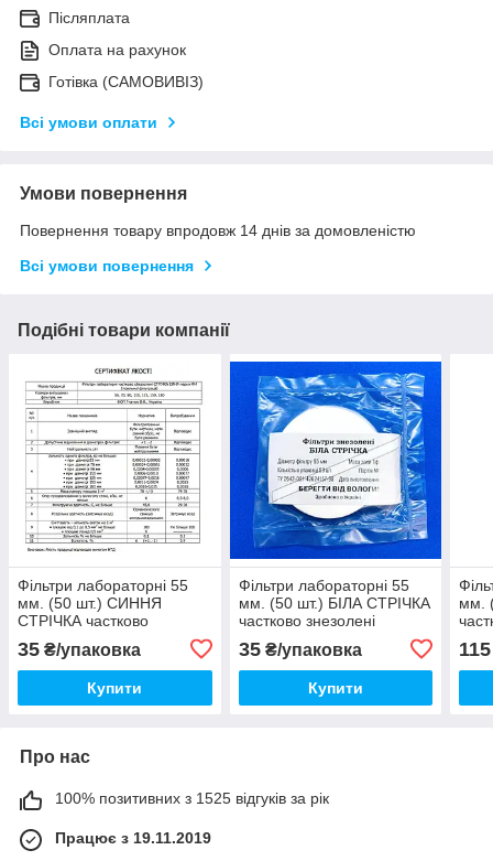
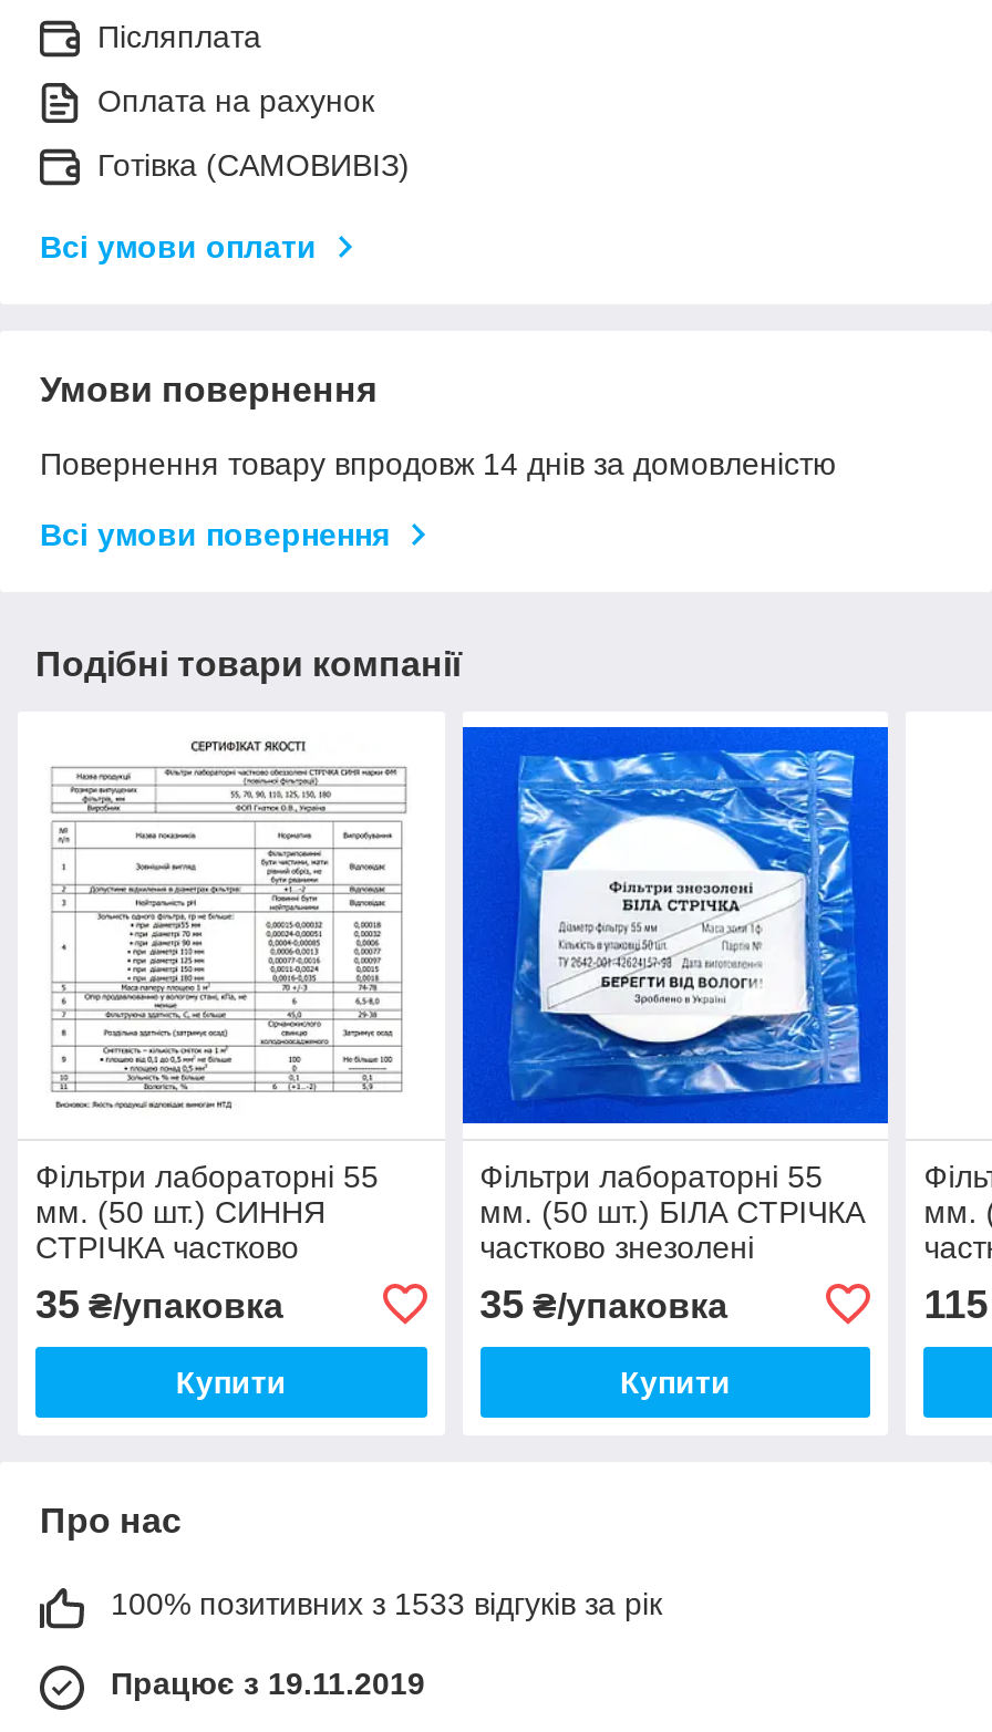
- 100% позитивних з 1525 відгуків за рік
+ 100% позитивних з 1533 відгуків за рік
